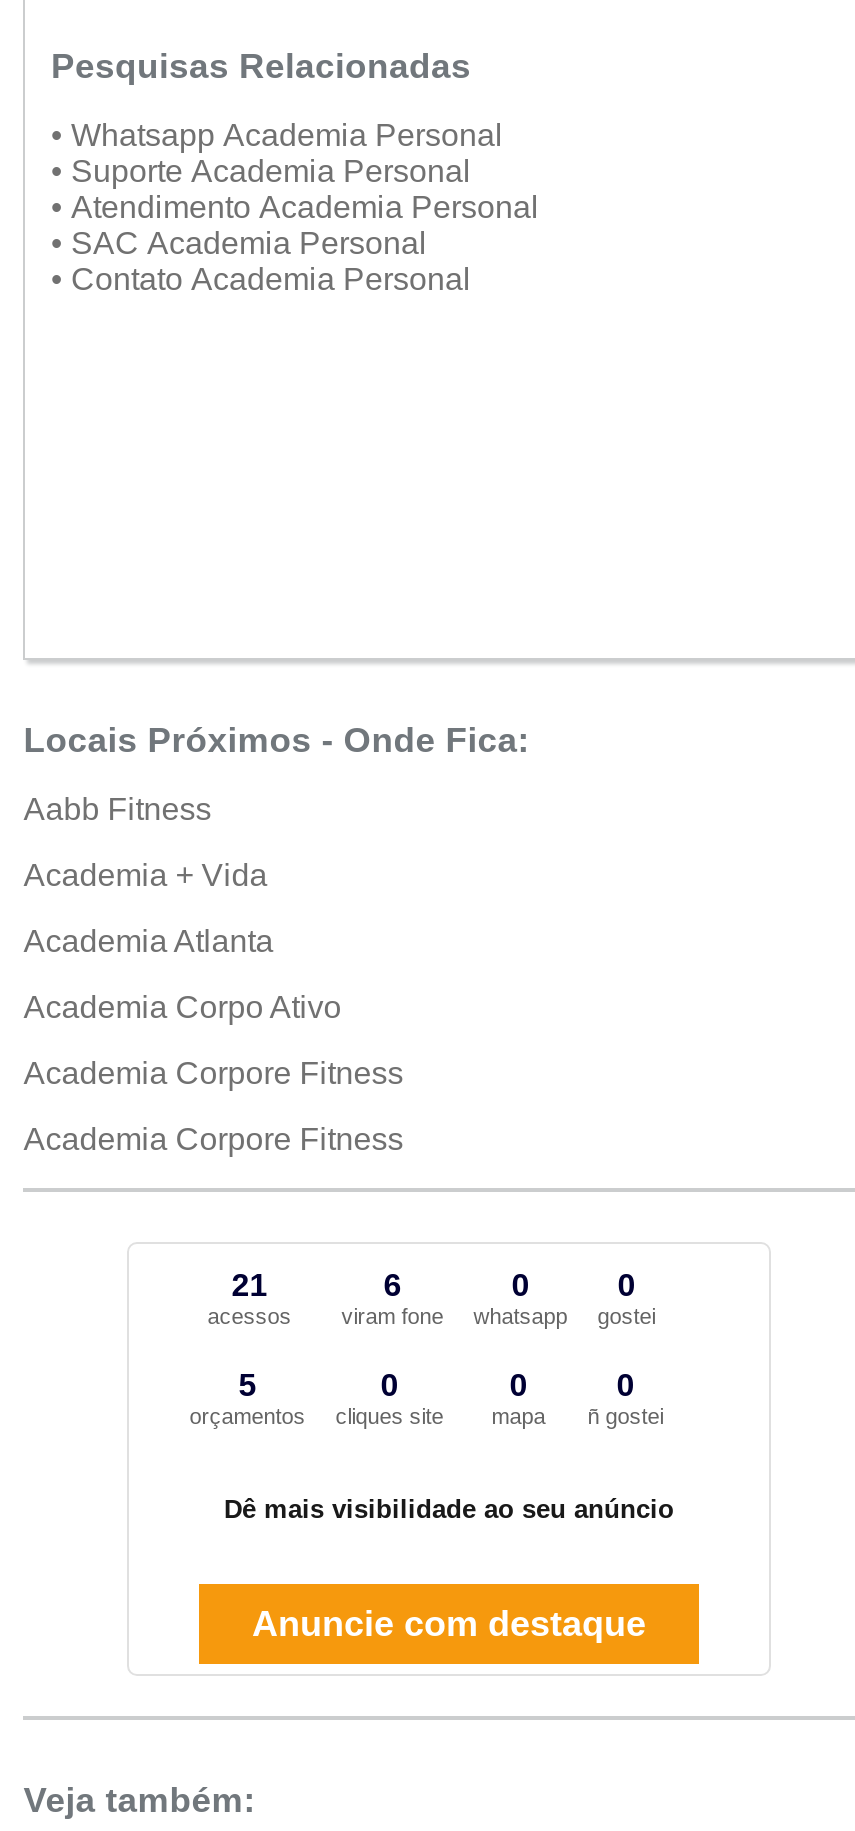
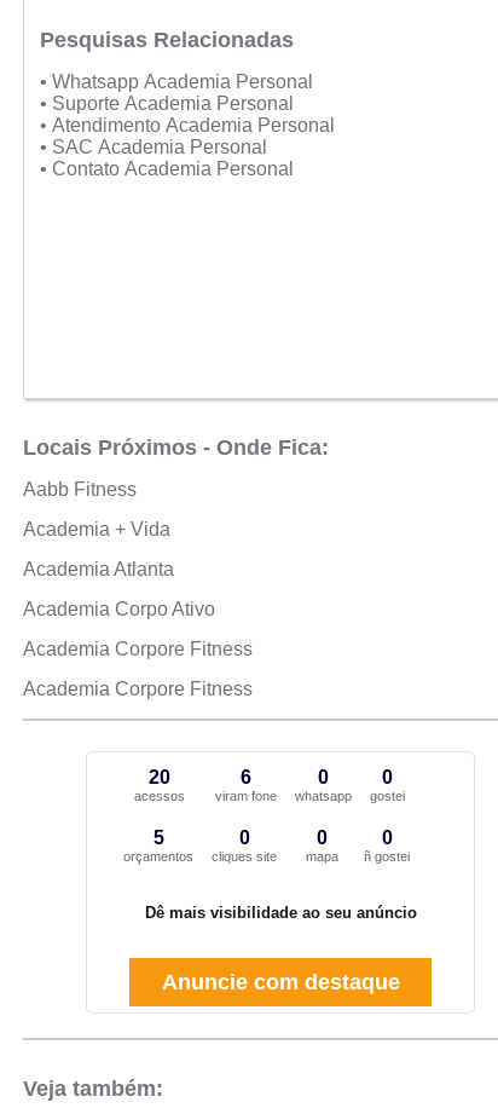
- 21
+ 20
